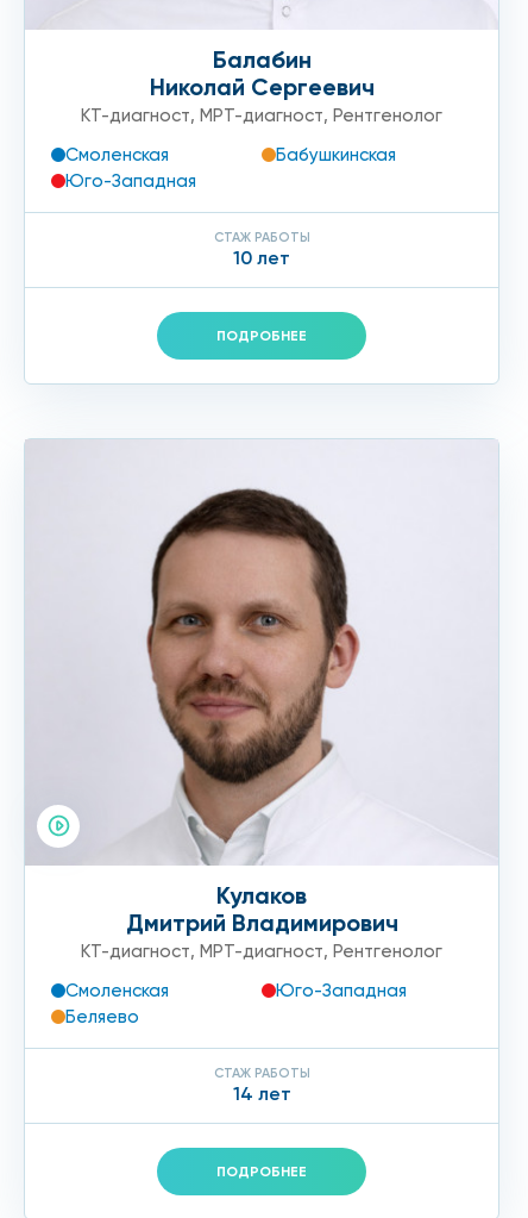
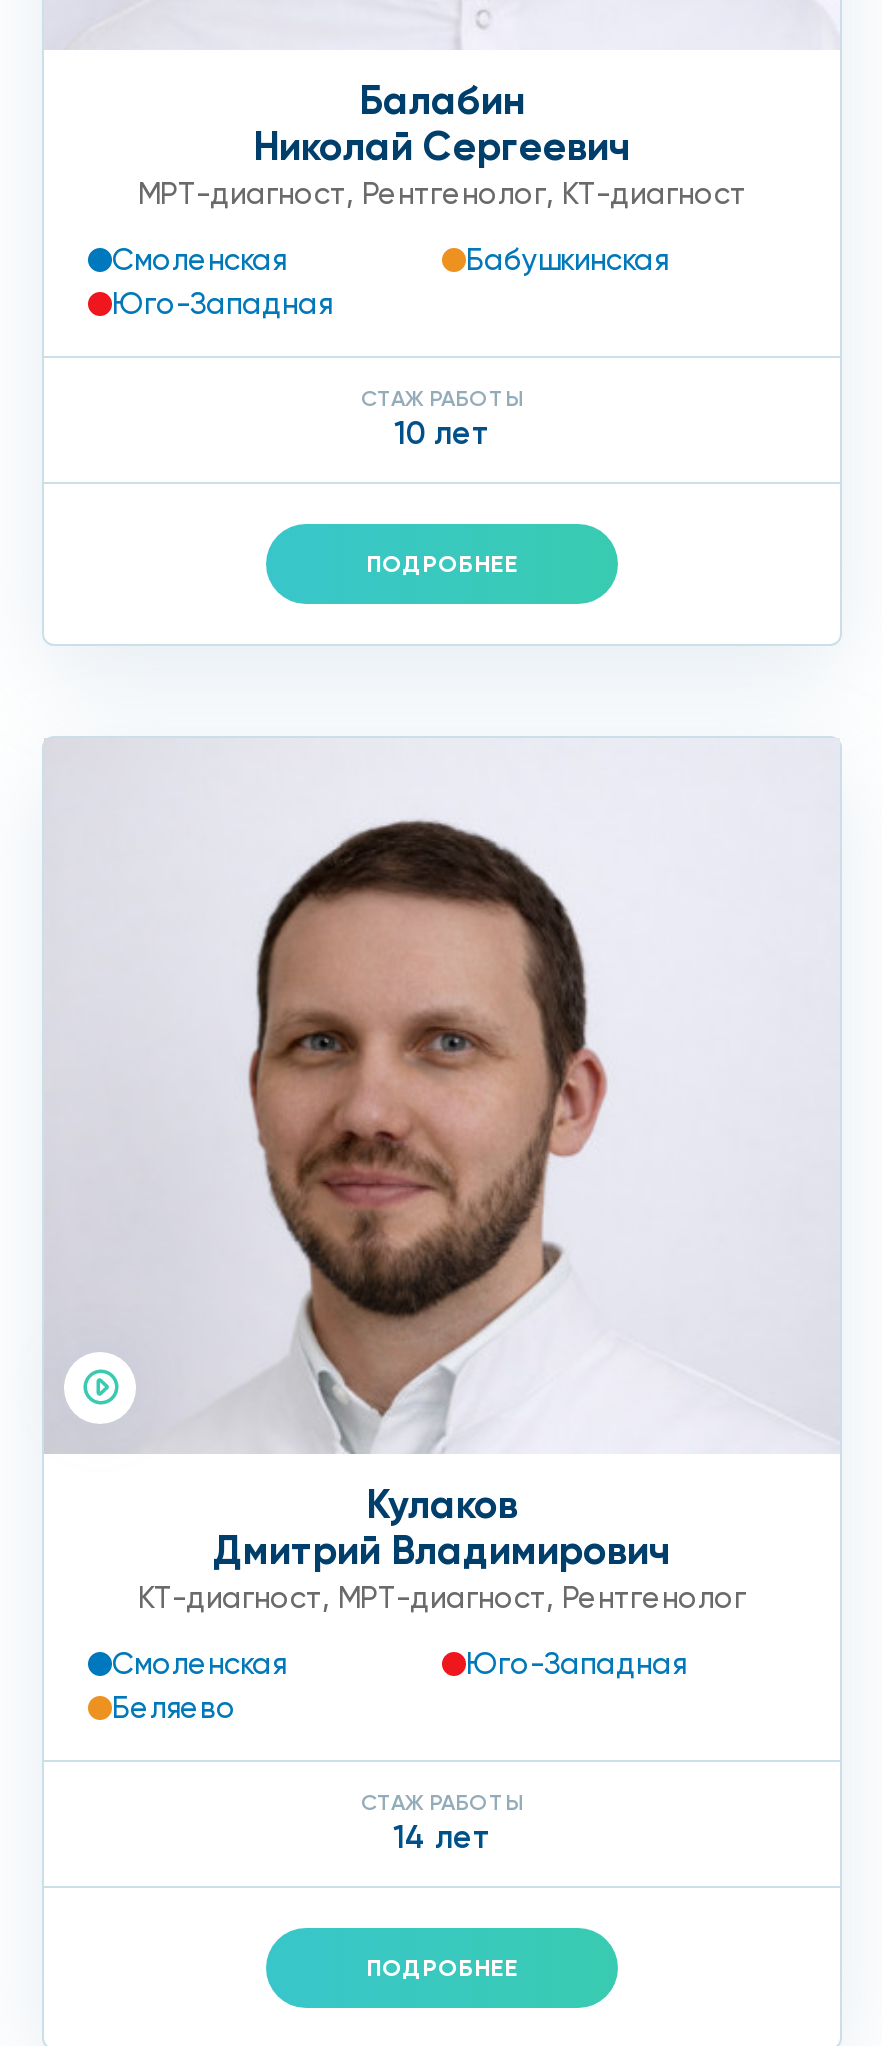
- КТ-диагност, МРТ-диагност, Рентгенолог
+ МРТ-диагност, Рентгенолог, КТ-диагност
